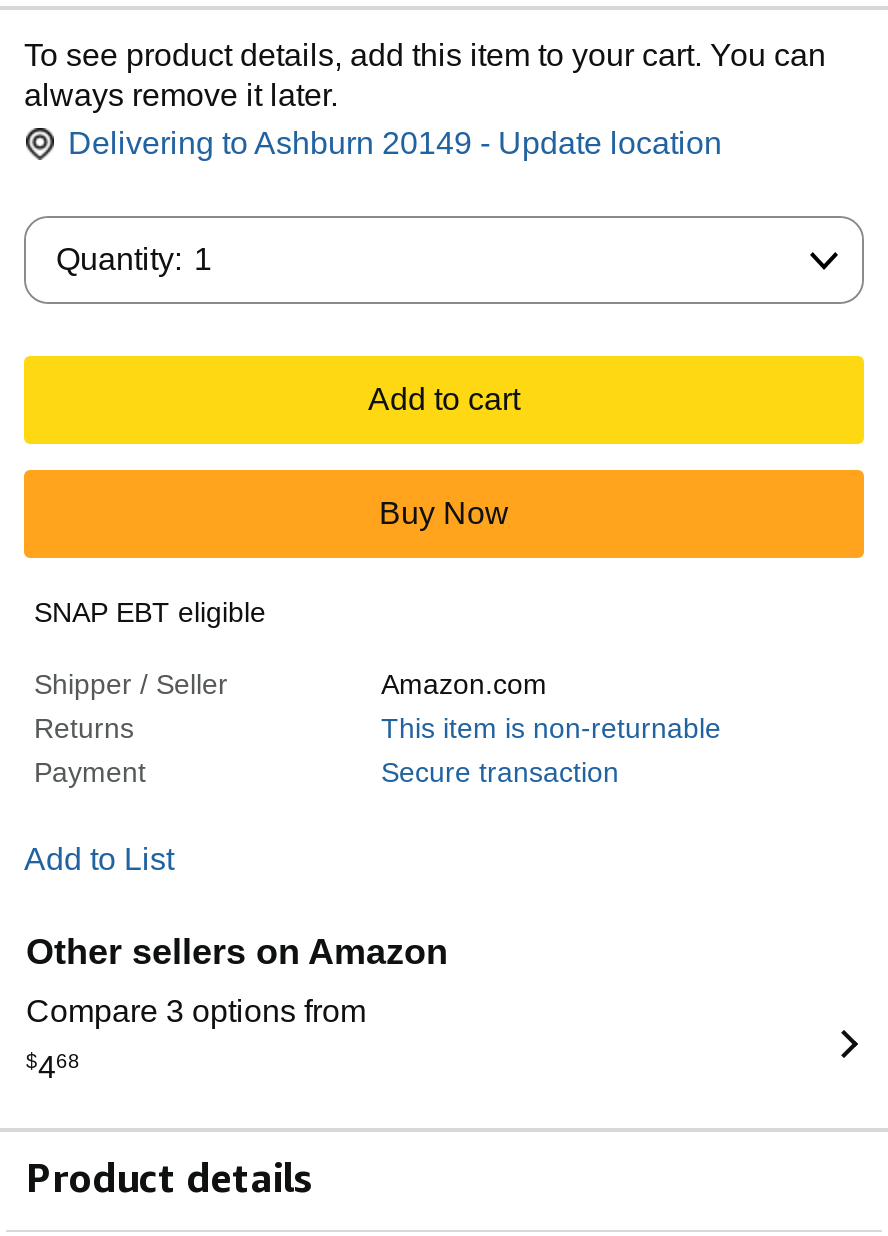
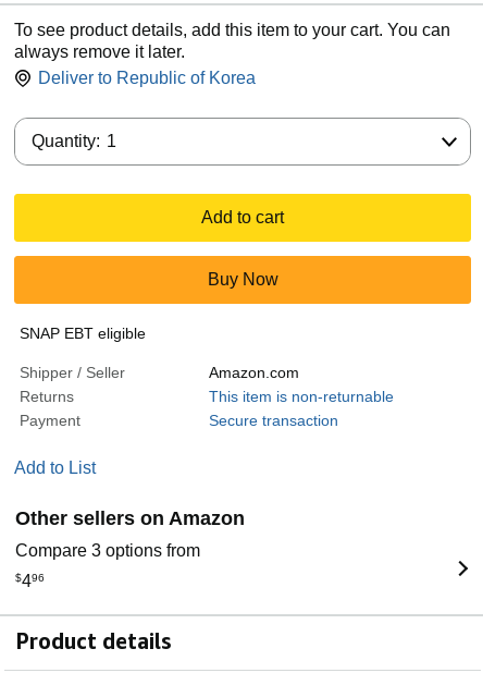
- Delivering to Ashburn 20149 - Update location
+ Deliver to Republic of Korea

- $468
+ $496
